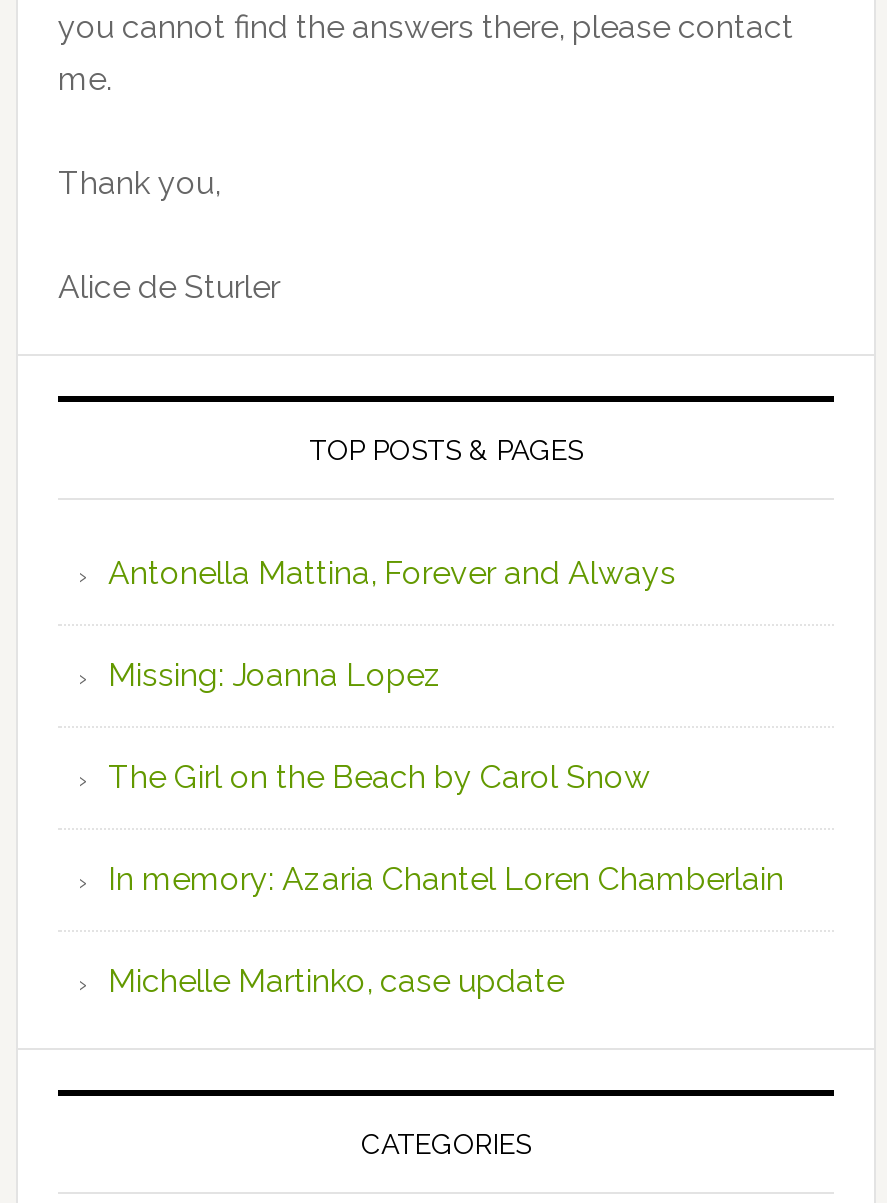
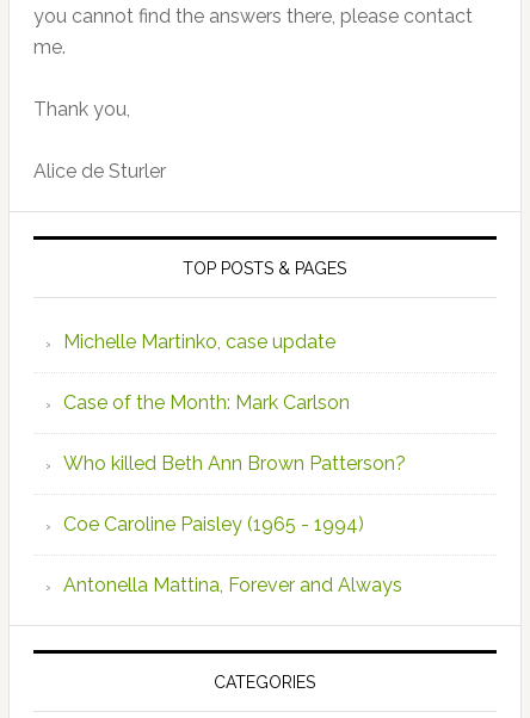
moved down: Antonella Mattina, Forever and Always

- Missing: Joanna Lopez
- The Girl on the Beach by Carol Snow
- In memory: Azaria Chantel Loren Chamberlain

moved up: Michelle Martinko, case update

+ Case of the Month: Mark Carlson
+ Who killed Beth Ann Brown Patterson?
+ Coe Caroline Paisley (1965 - 1994)
